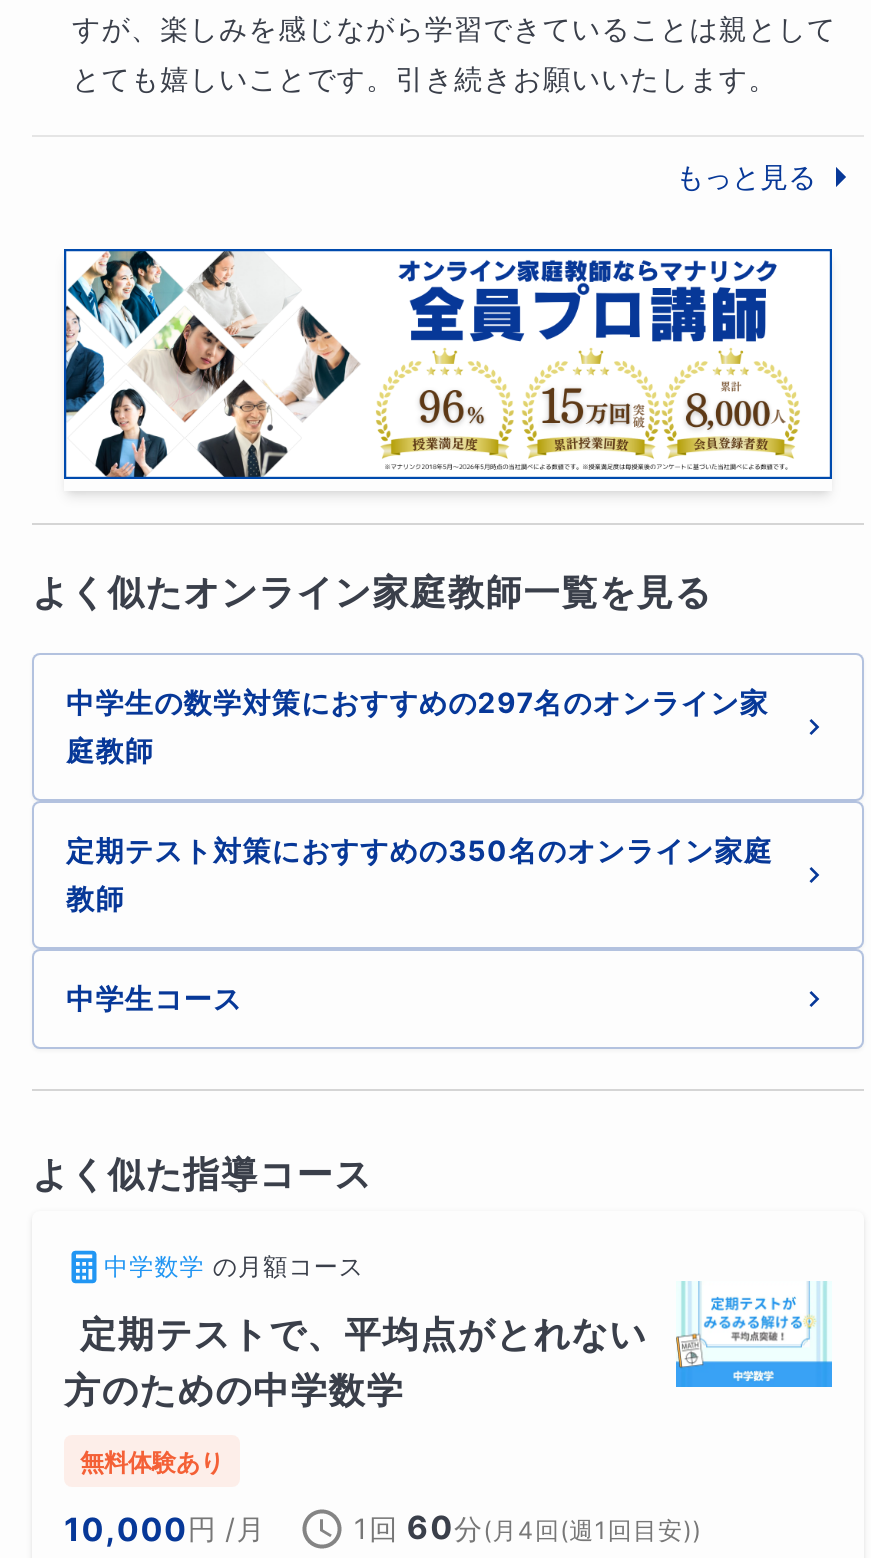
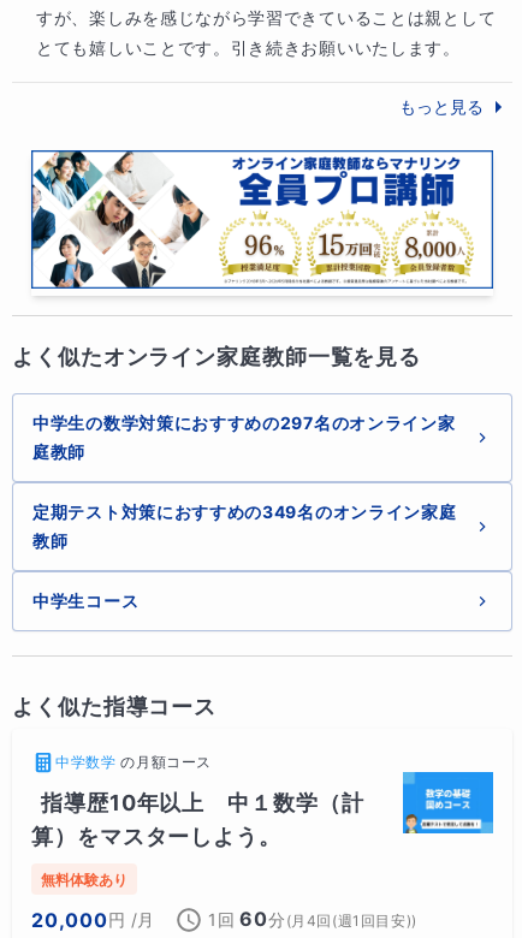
- 定期テスト対策におすすめの350名のオンライン家庭
+ 定期テスト対策におすすめの349名のオンライン家庭

- [image]
- 定期テストで、平均点がとれない
- 方のための中学数学
+ [image]
+ 指導歴10年以上 中１数学（計
+ 算）をマスターしよう。

- 10,000円 /月
+ 20,000円 /月
